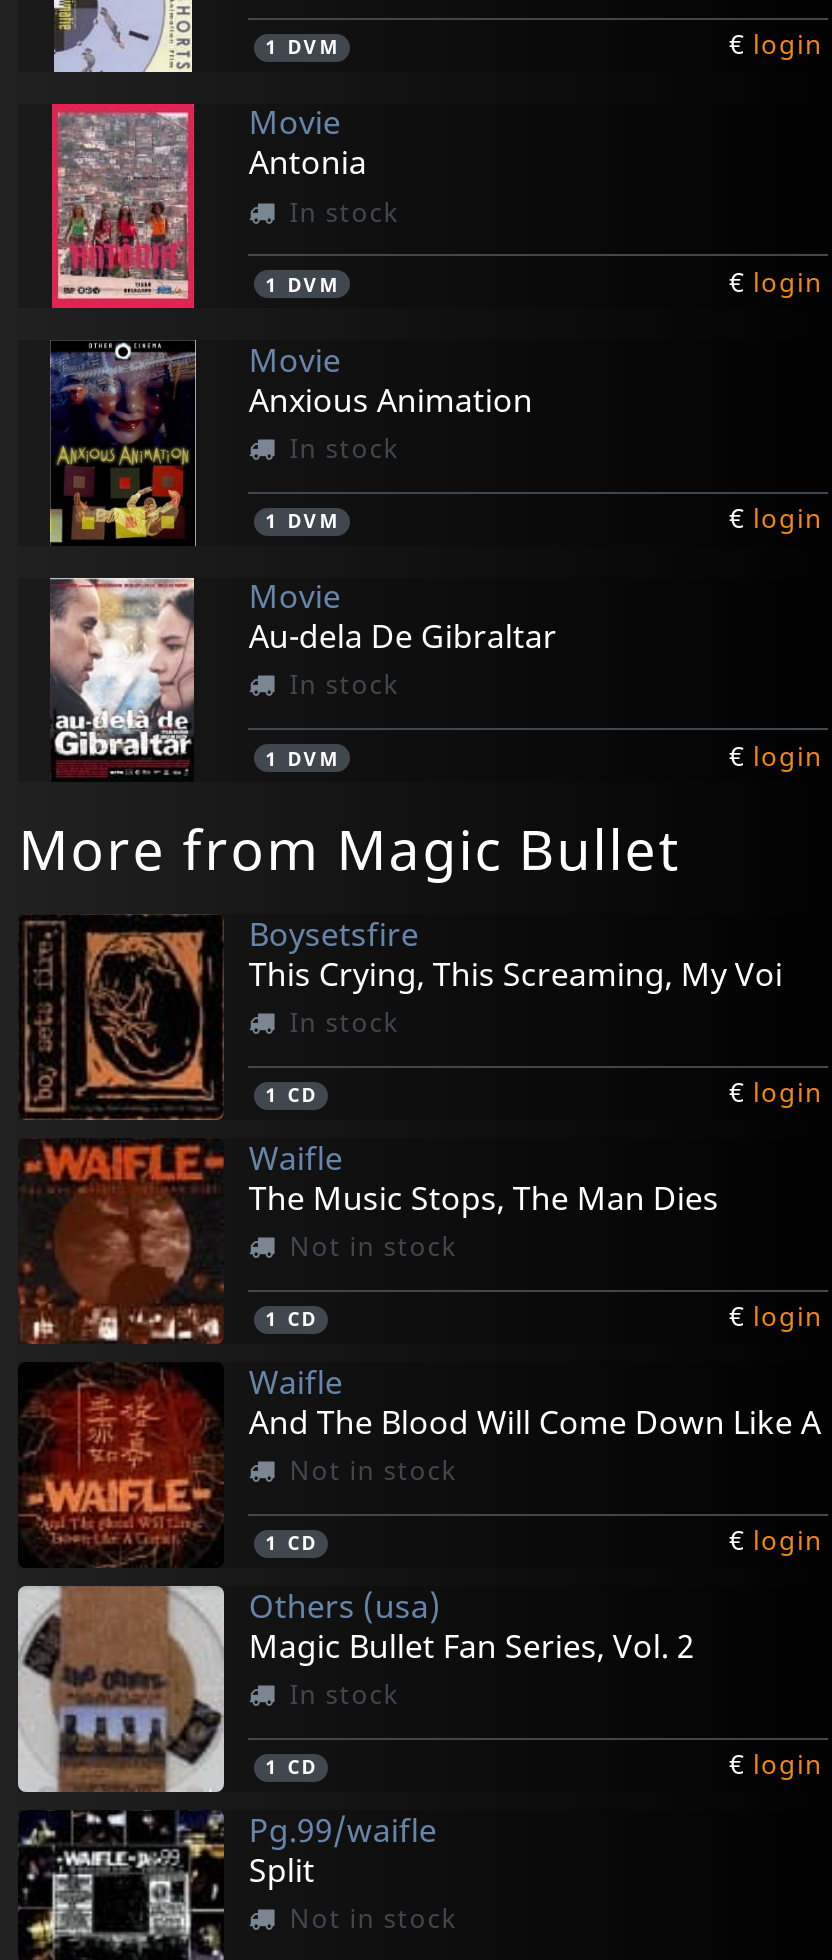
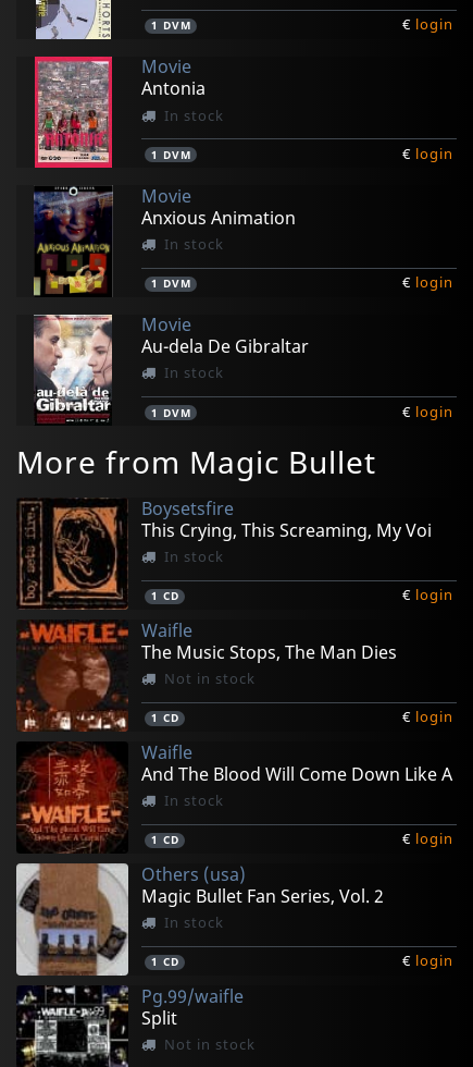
- Not in stock
+ In stock
